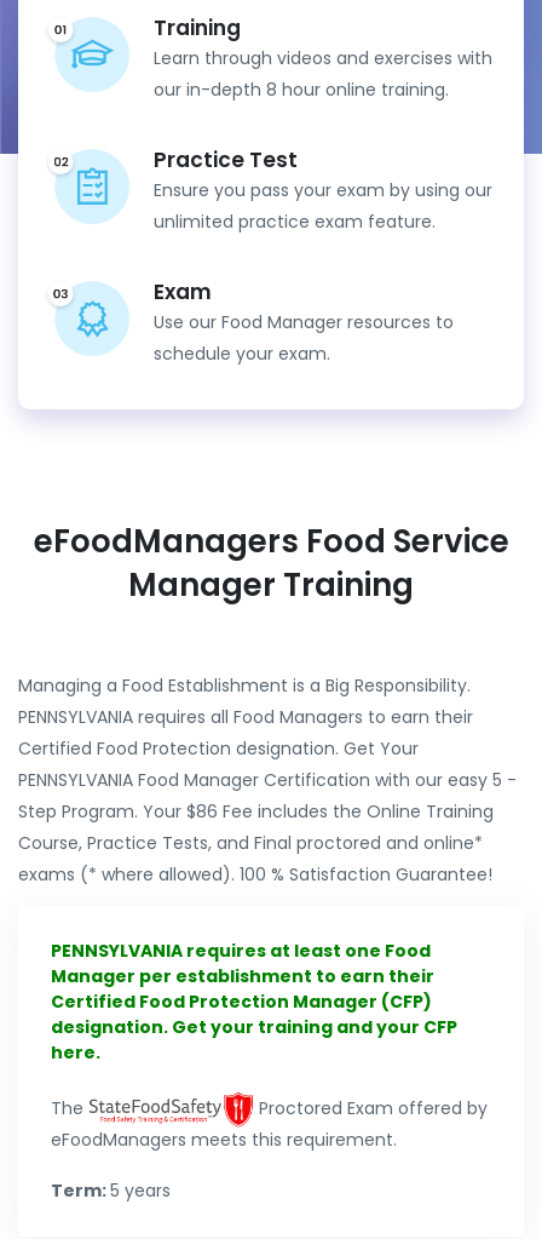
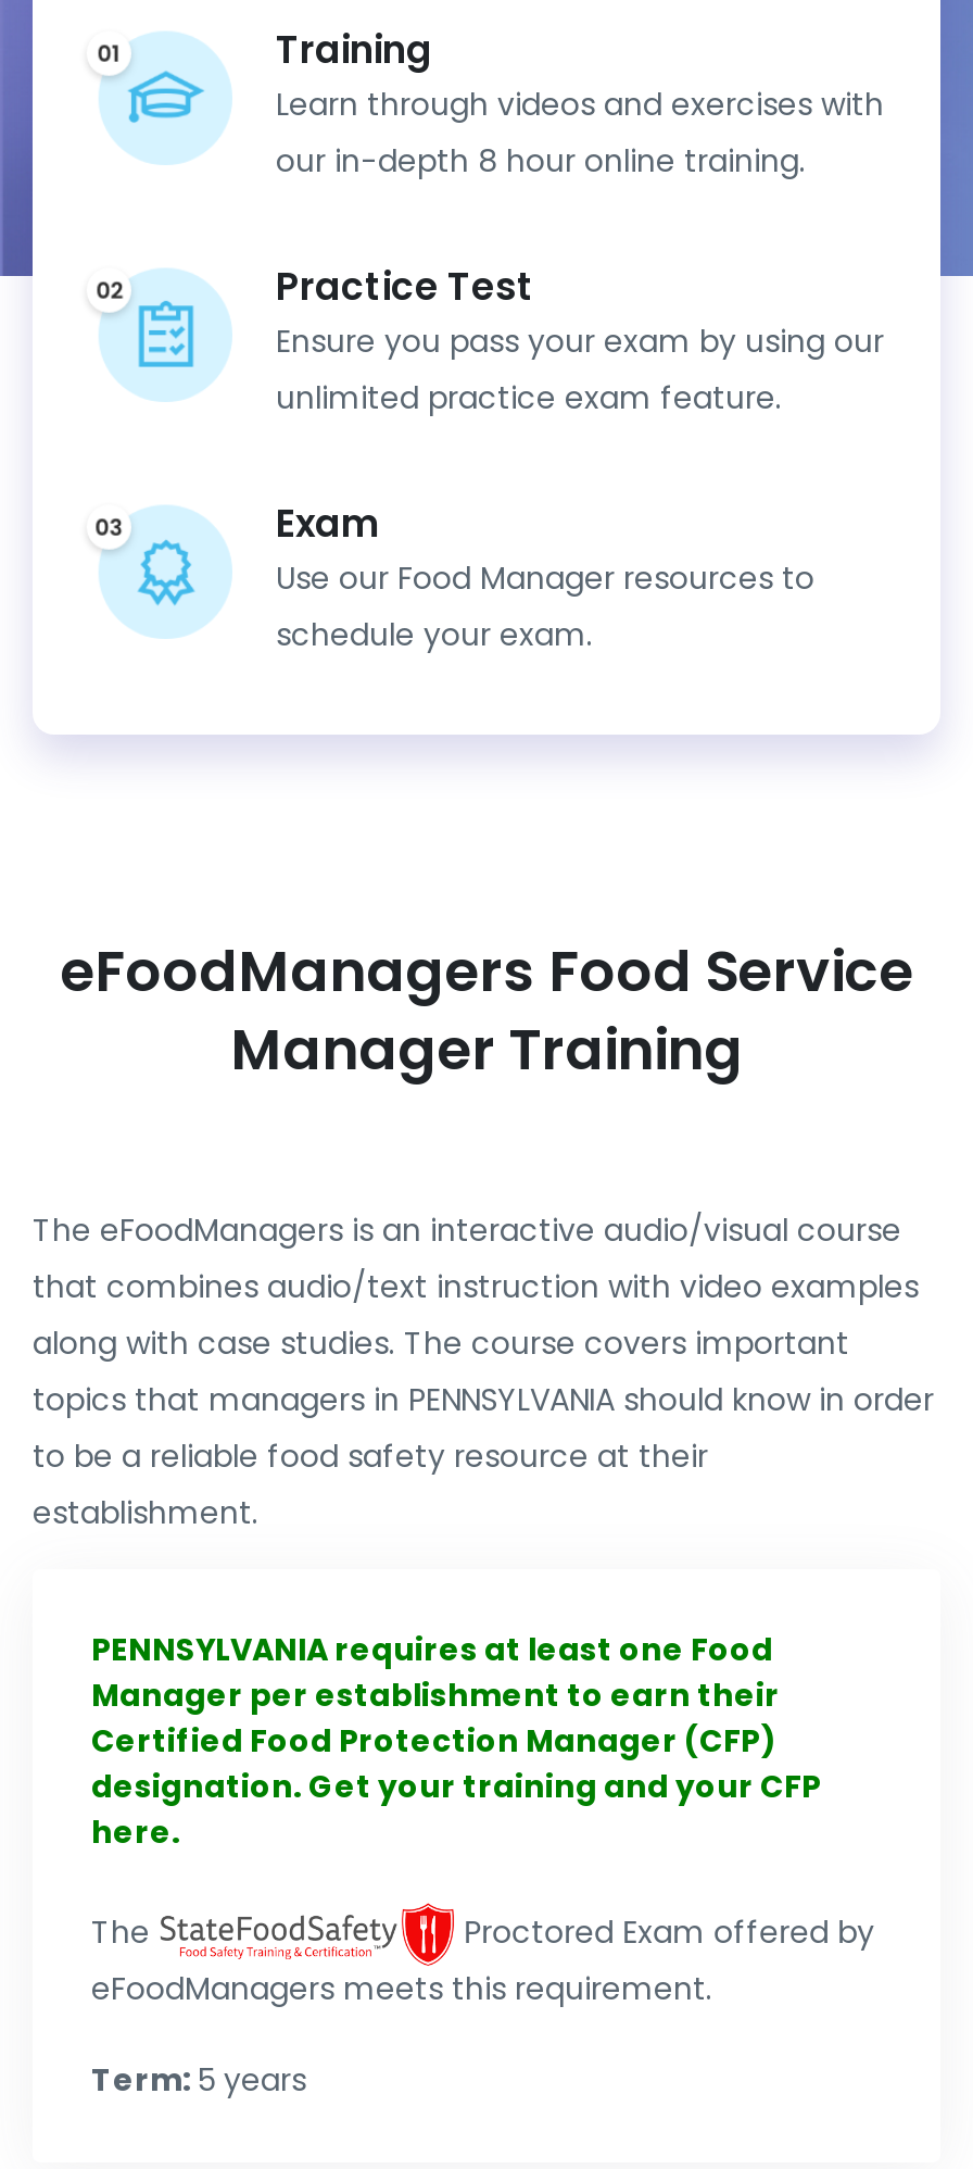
- Managing a Food Establishment is a Big Responsibility.
- PENNSYLVANIA requires all Food Managers to earn their
- Certified Food Protection designation. Get Your
- PENNSYLVANIA Food Manager Certification with our easy 5 -
- Step Program. Your $86 Fee includes the Online Training
- Course, Practice Tests, and Final proctored and online*
- exams (* where allowed). 100 % Satisfaction Guarantee!
+ The eFoodManagers is an interactive audio/visual course
+ that combines audio/text instruction with video examples
+ along with case studies. The course covers important
+ topics that managers in PENNSYLVANIA should know in order
+ to be a reliable food safety resource at their
+ establishment.
